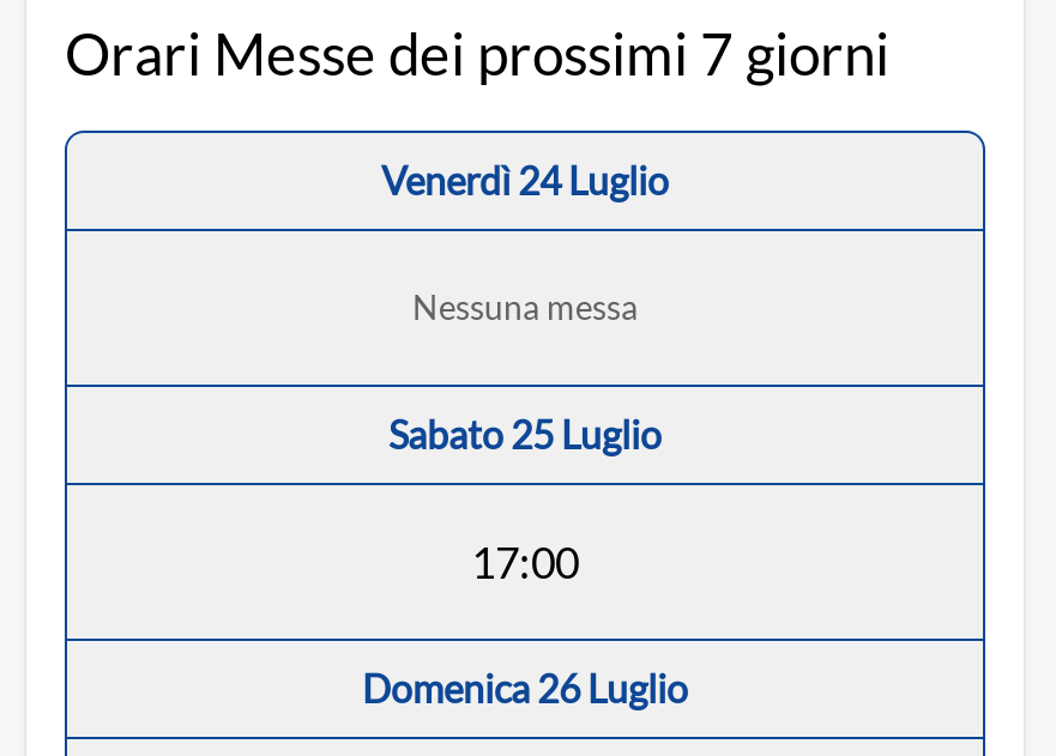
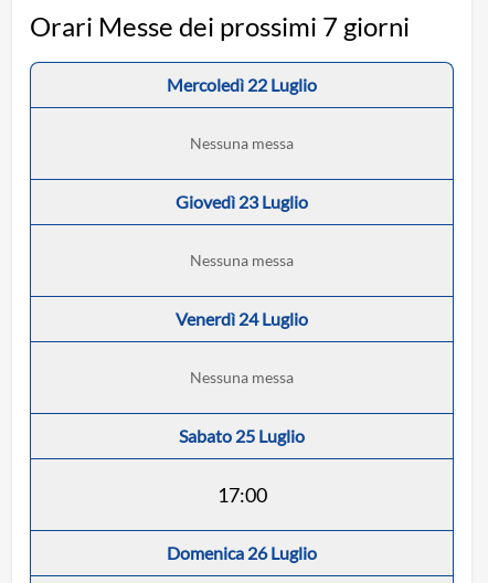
+ Mercoledì 22 Luglio
+ Nessuna messa
+ Giovedì 23 Luglio
+ Nessuna messa
